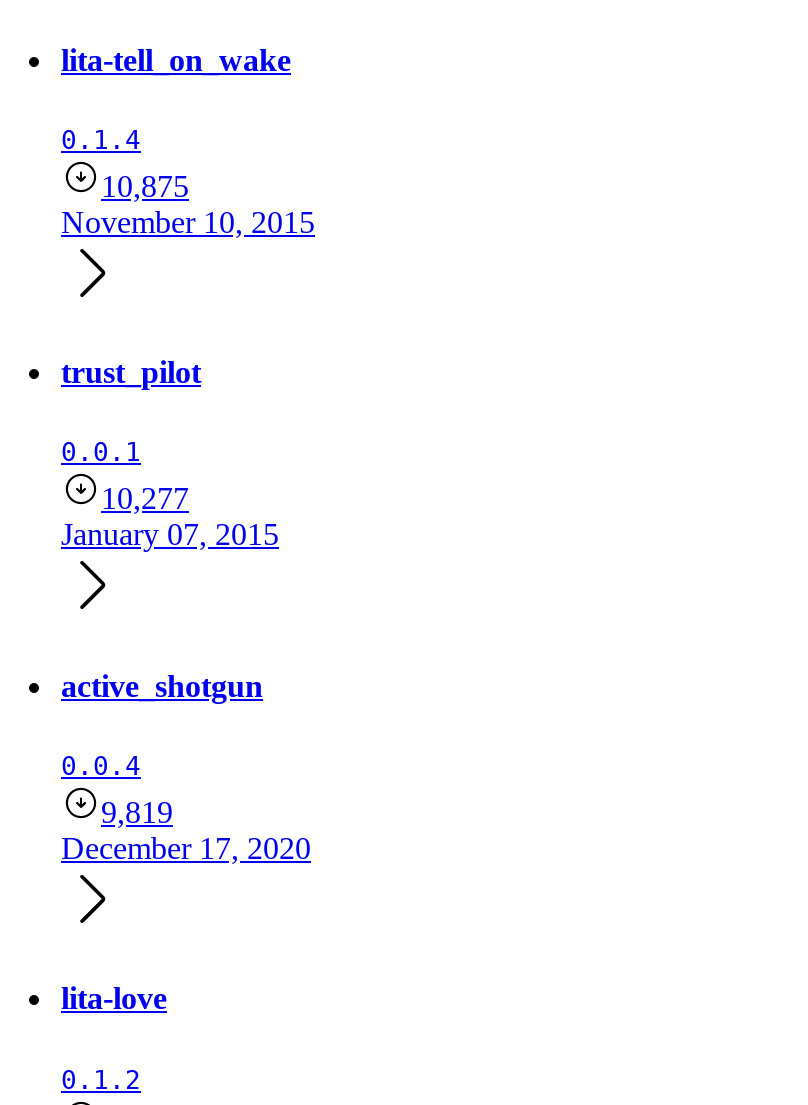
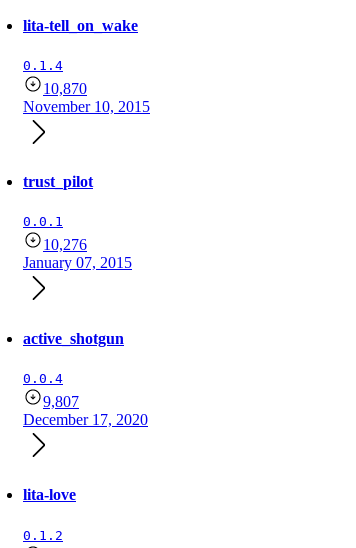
- 10,875
+ 10,870

- 10,277
+ 10,276

- 9,819
+ 9,807
